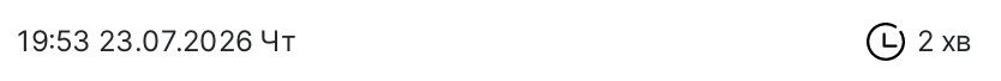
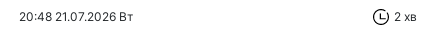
- 19:53 23.07.2026 Чт
+ 20:48 21.07.2026 Вт
